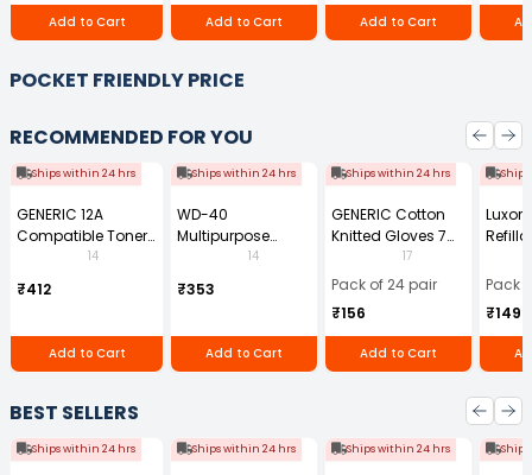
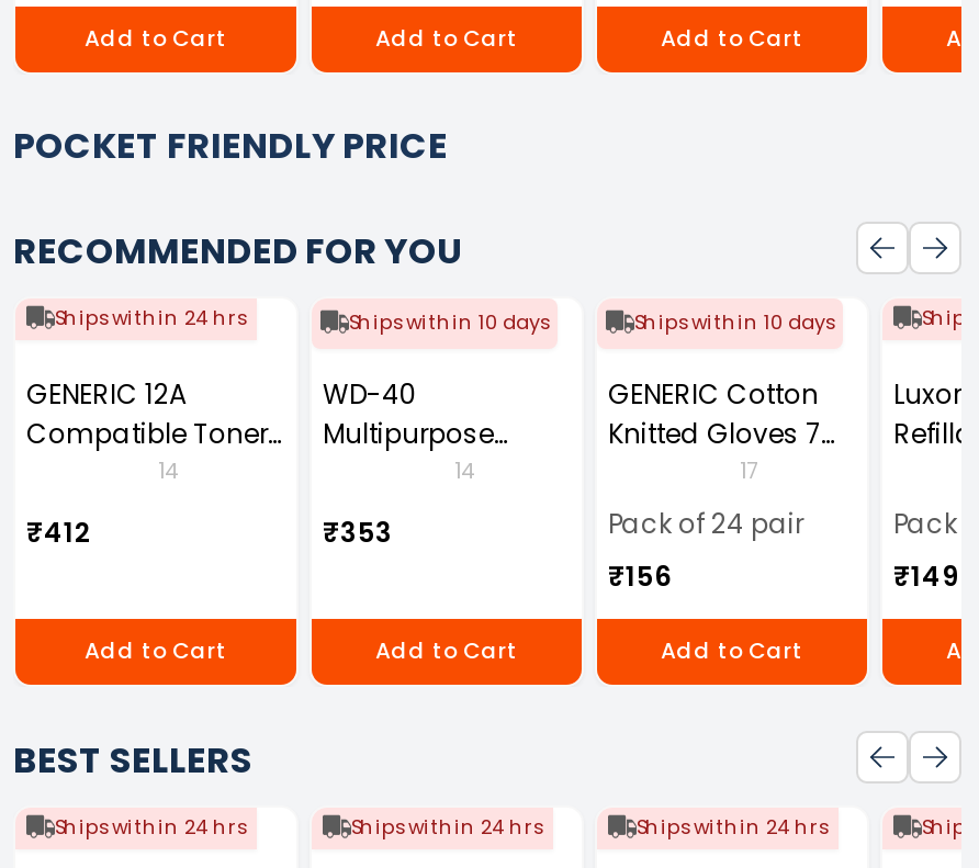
- Ships within 24 hrs
+ Ships within 10 days

- Ships within 24 hrs
+ Ships within 10 days
